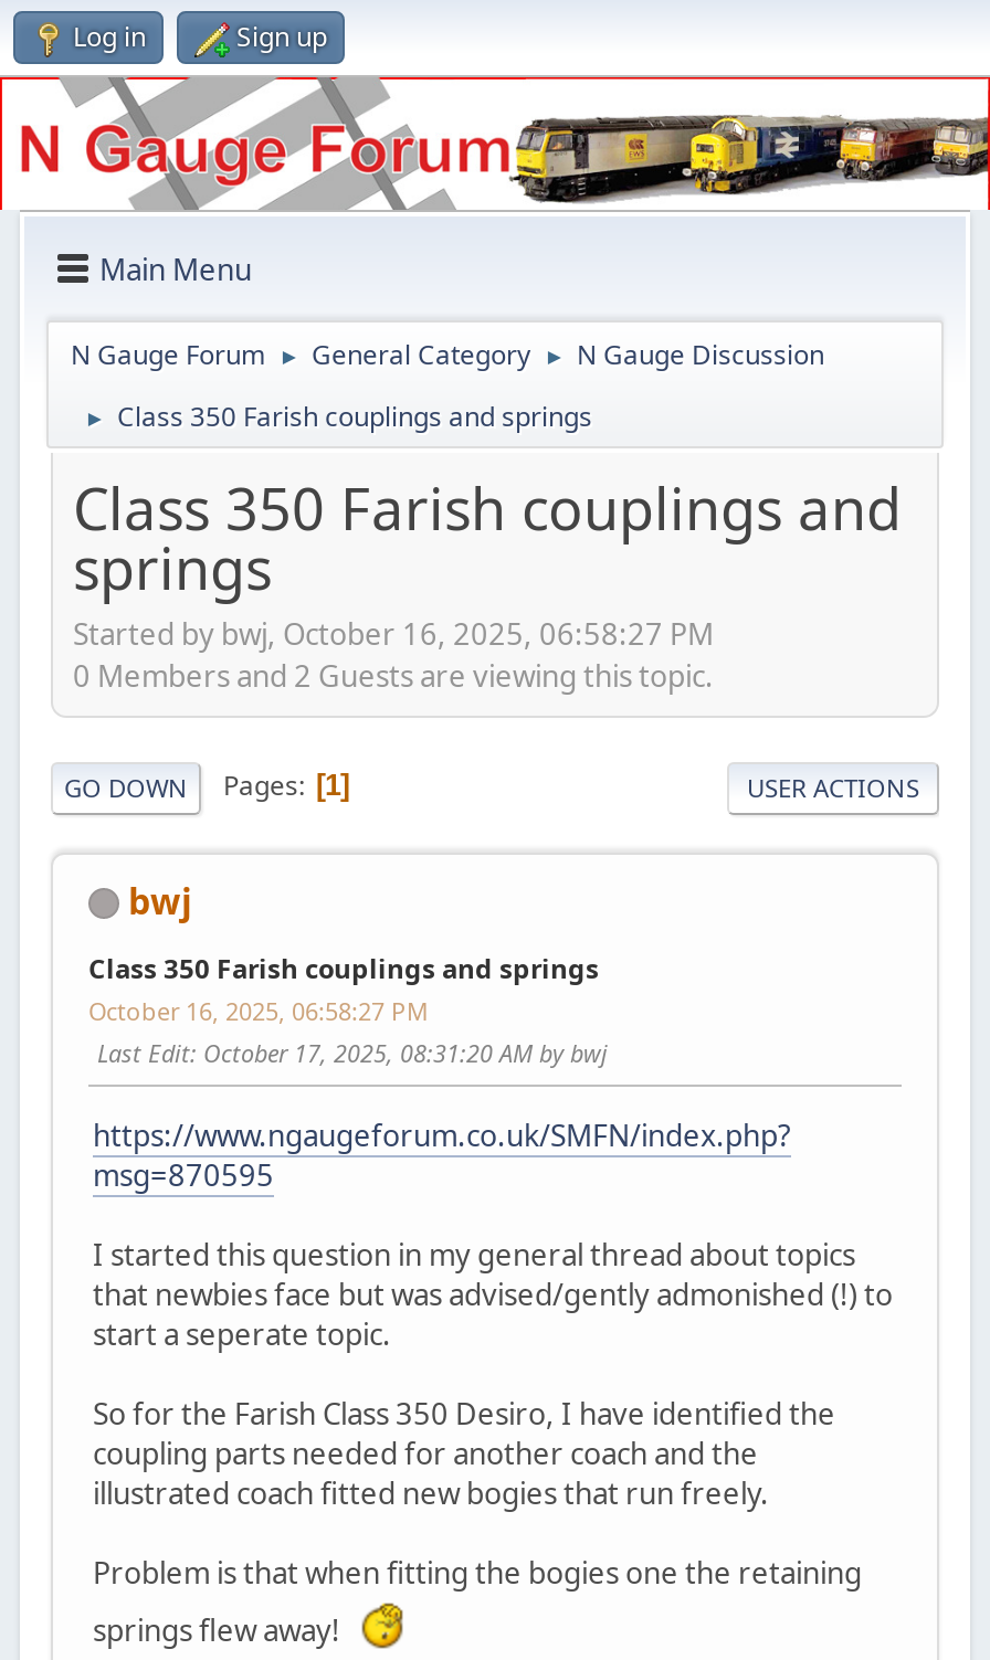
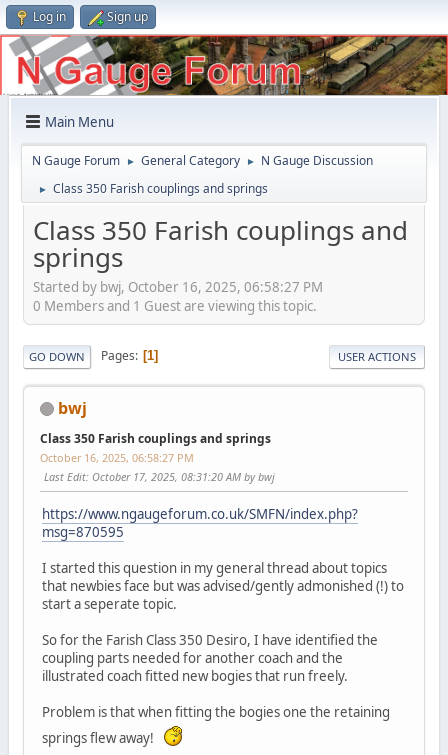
- [image]
+ [image]

- 0 Members and 2 Guests are viewing this topic.
+ 0 Members and 1 Guest are viewing this topic.
